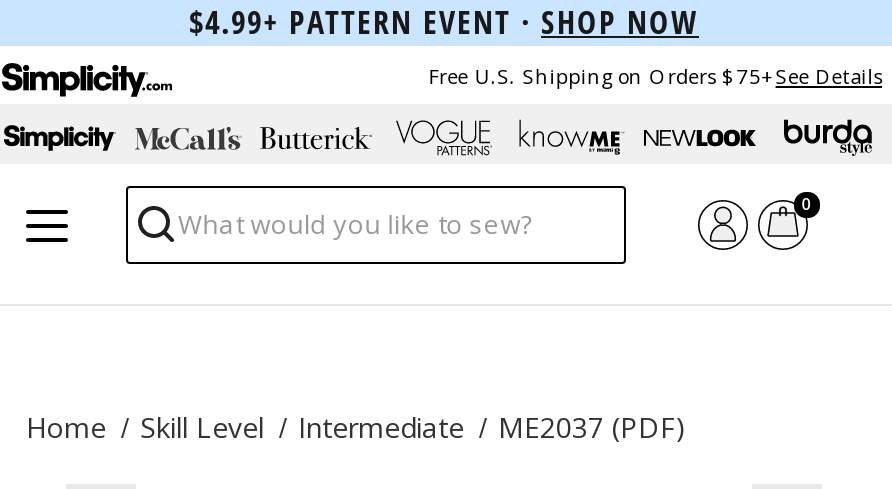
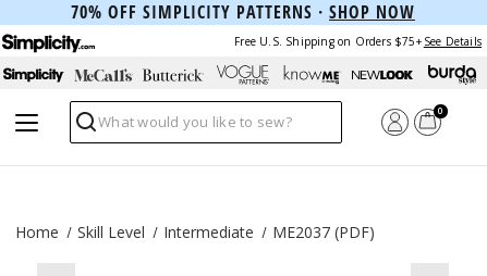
- $4.99+ PATTERN EVENT · SHOP NOW
+ 70% OFF SIMPLICITY PATTERNS · SHOP NOW
